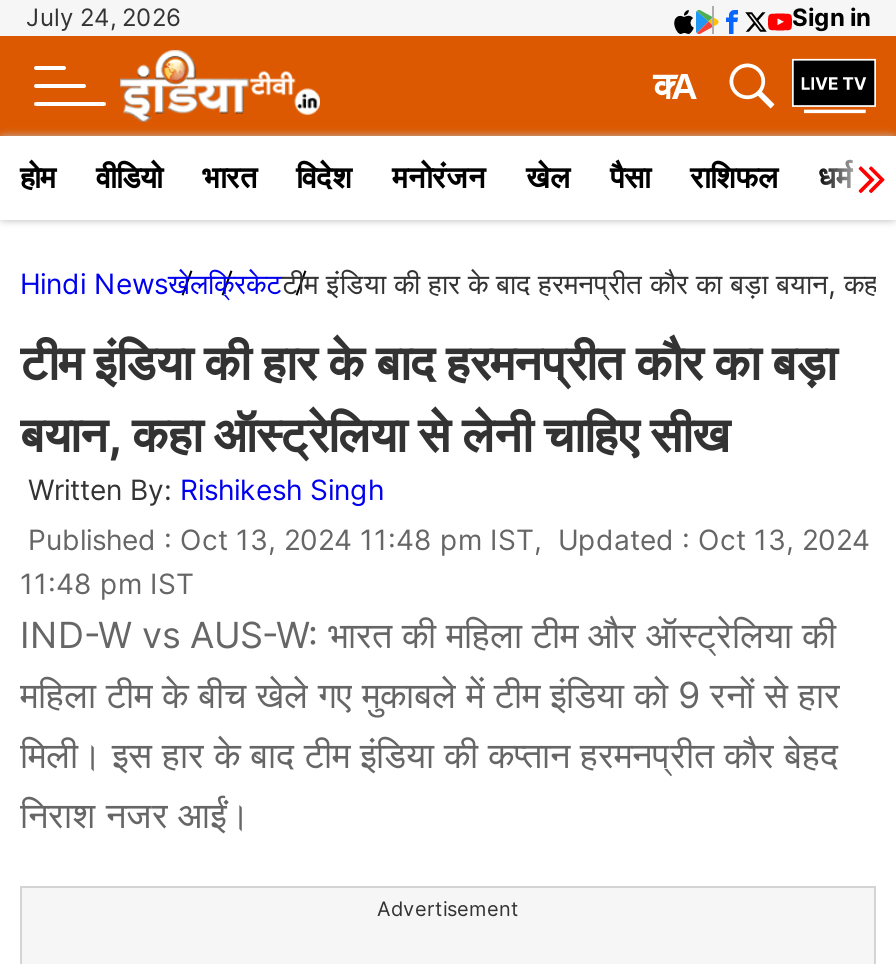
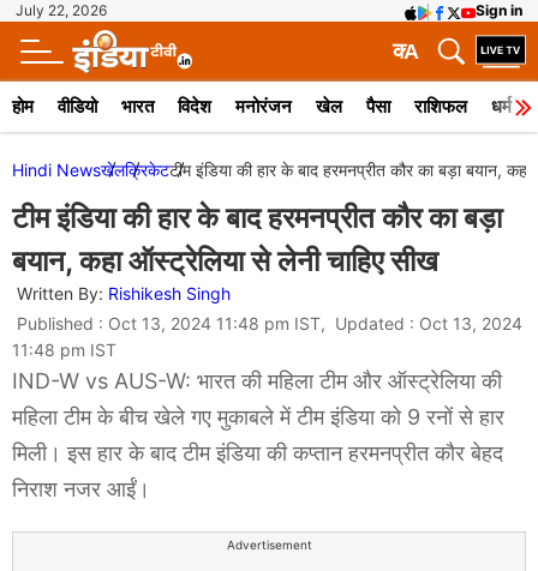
- July 24, 2026
+ July 22, 2026
